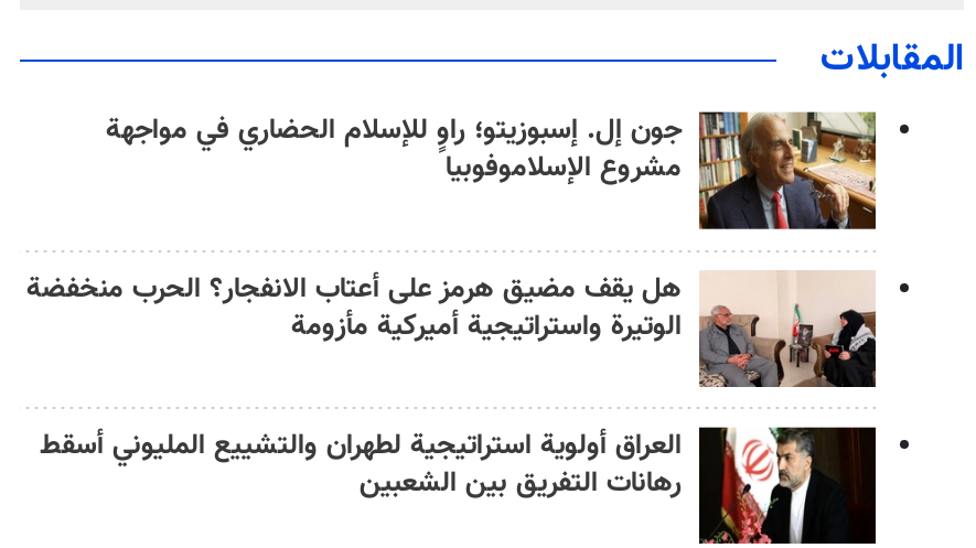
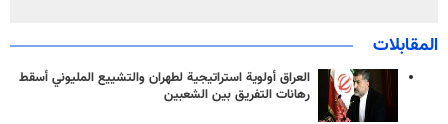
- [image]
- جون إل. إسبوزيتو؛ راوٍ للإسلام الحضاري في مواجهة
- مشروع الإسلاموفوبيا
- هل يقف مضيق هرمز على أعتاب الانفجار؟ الحرب منخفضة
- الوتيرة واستراتيجية أميركية مأزومة

- [image]
